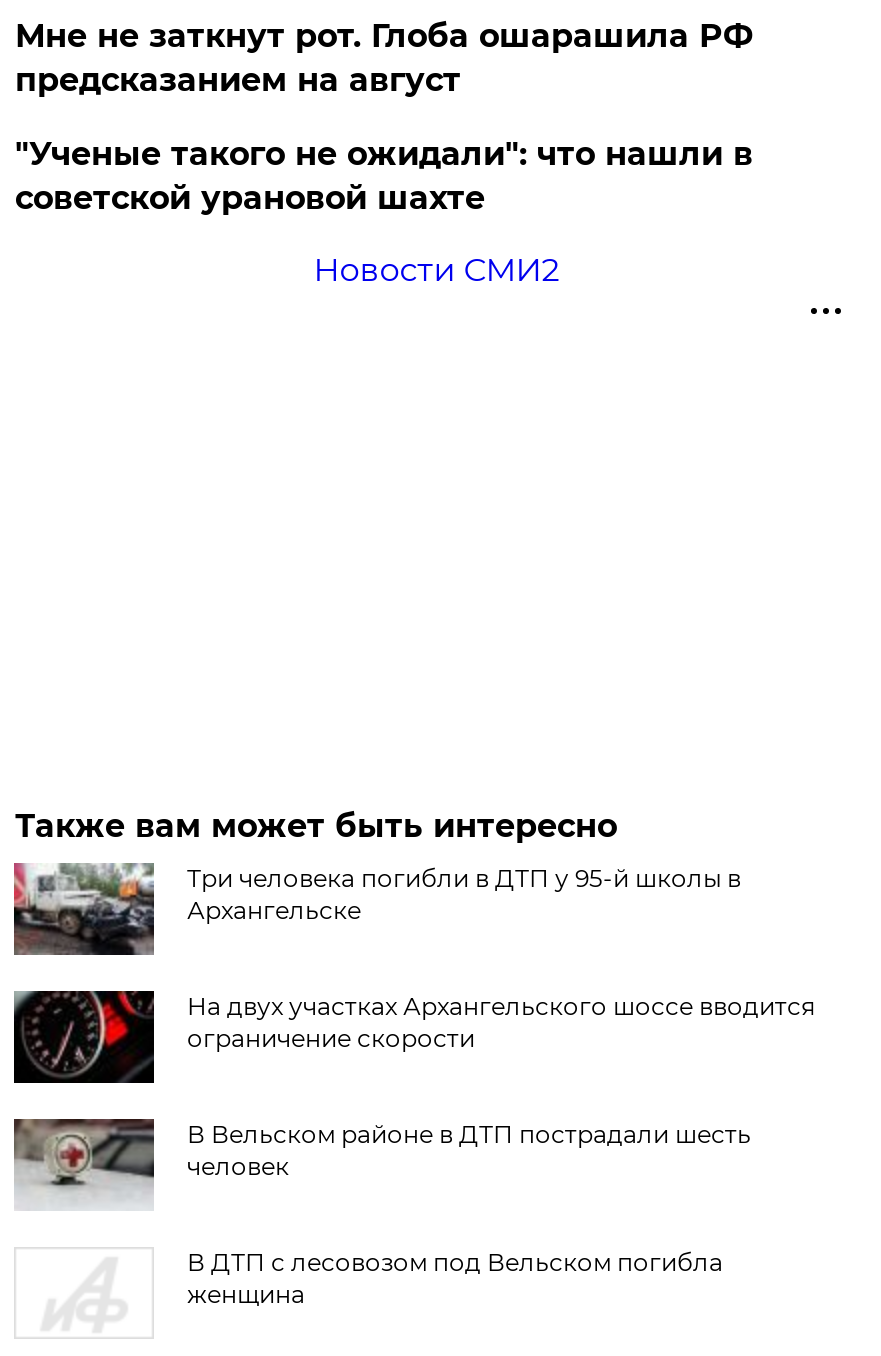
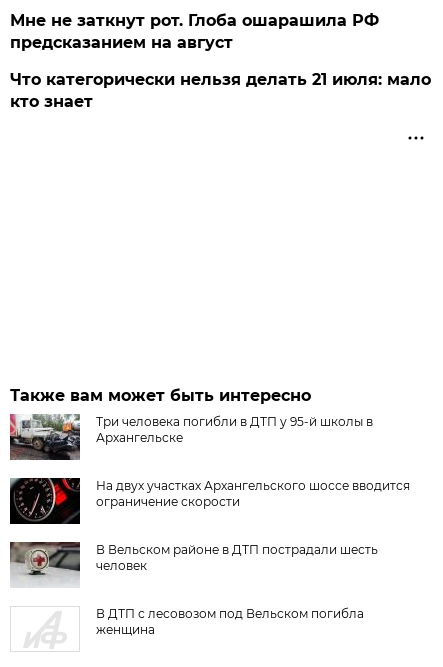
- "Ученые такого не ожидали": что нашли в
- советской урановой шахте
- Новости СМИ2
+ Что категорически нельзя делать 21 июля: мало
+ кто знает
